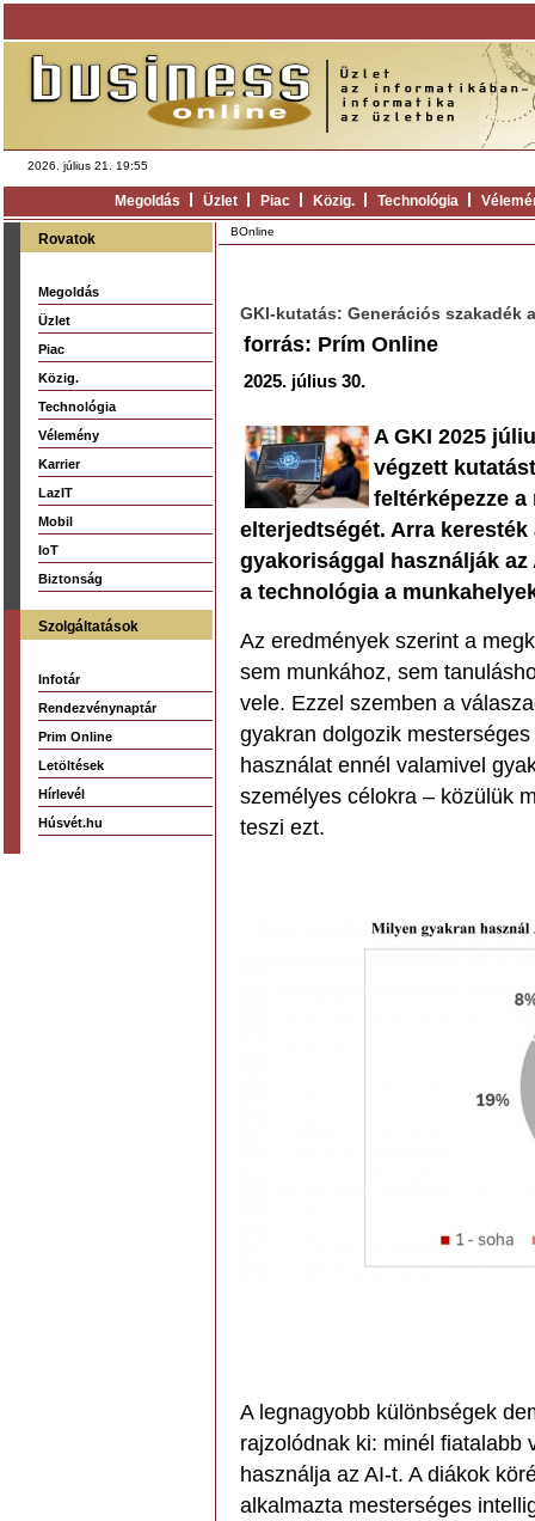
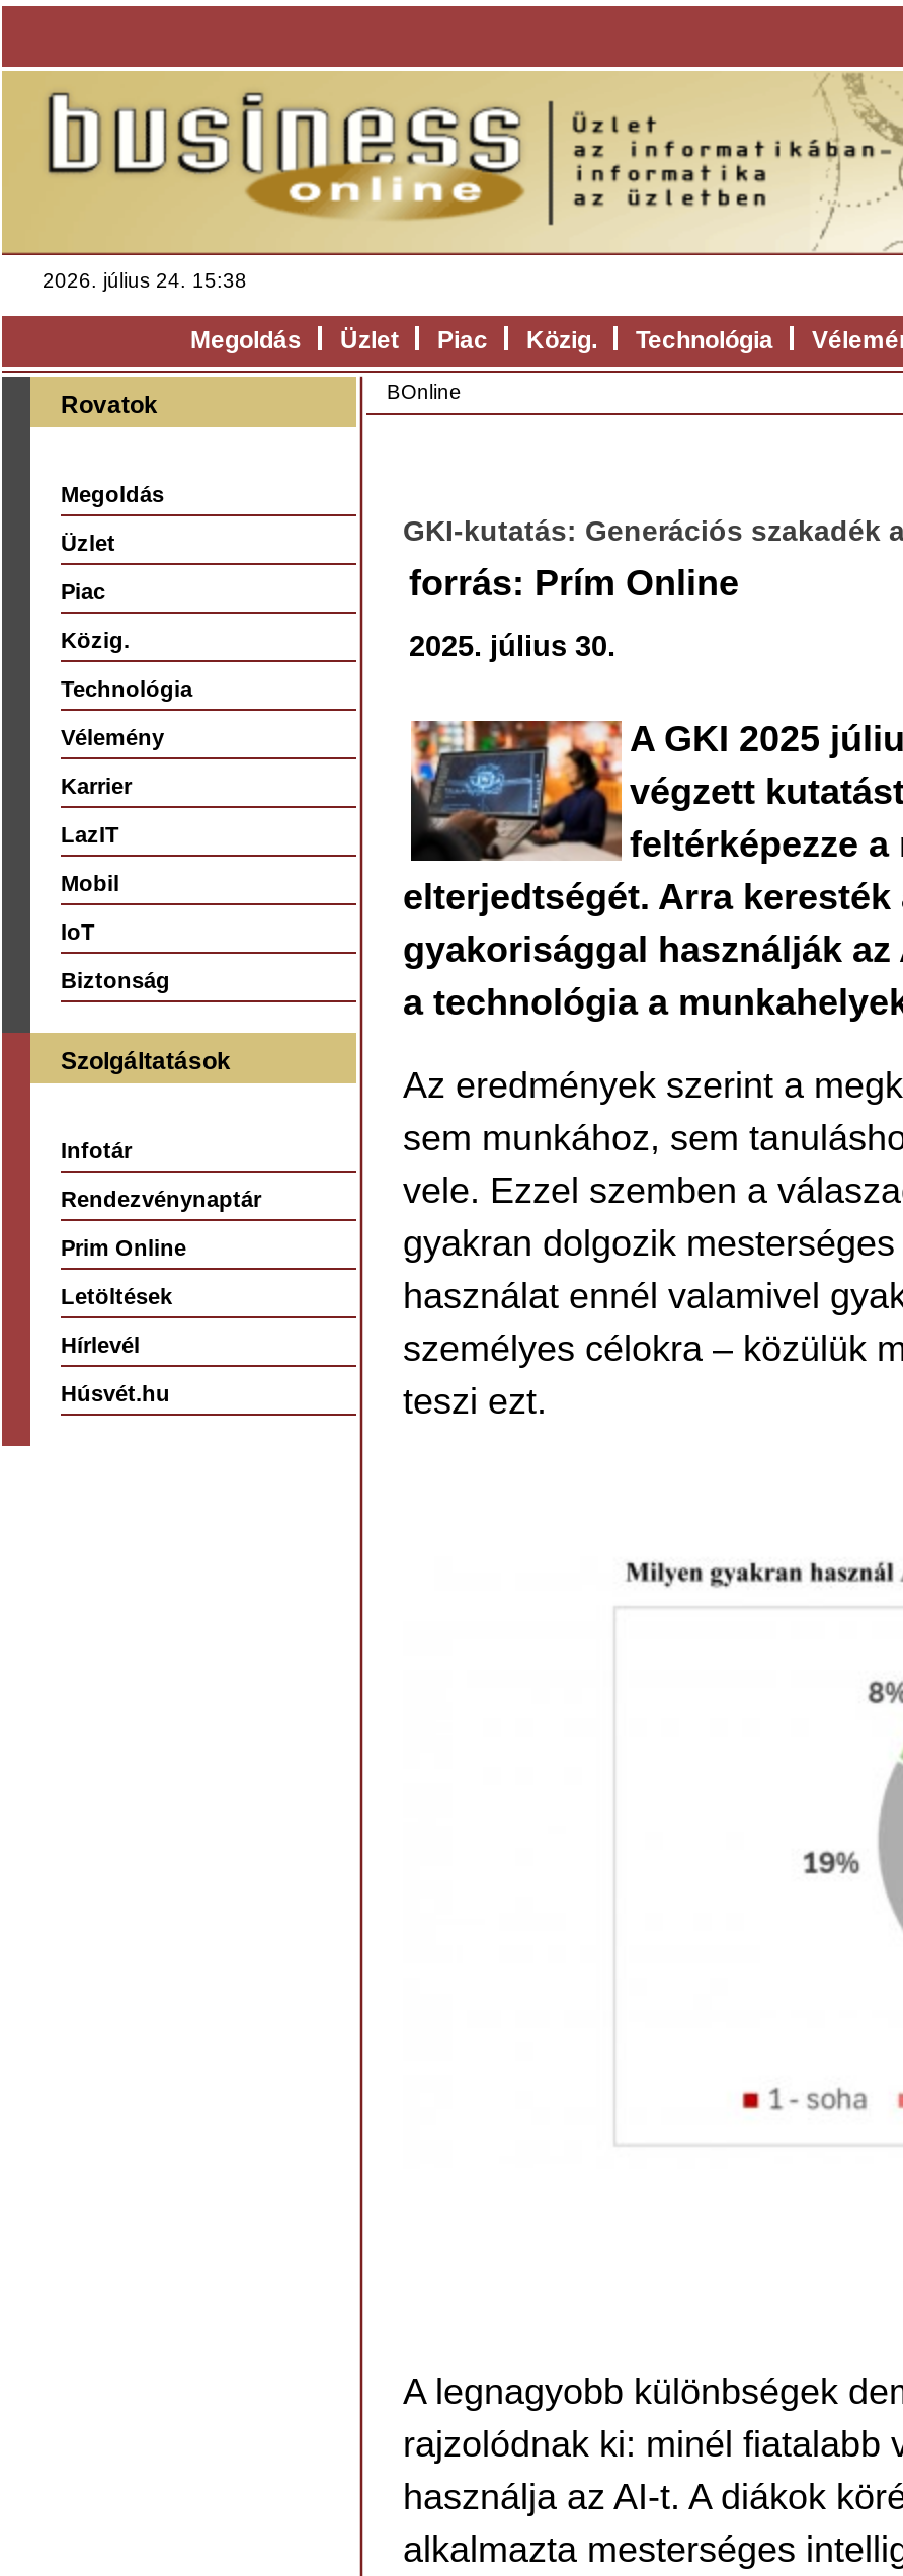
- 2026. július 21. 19:55
+ 2026. július 24. 15:38
